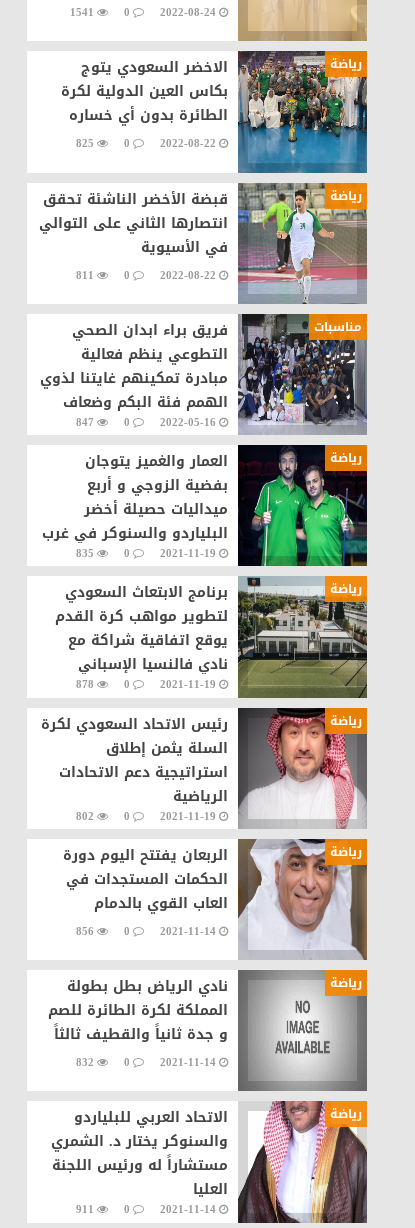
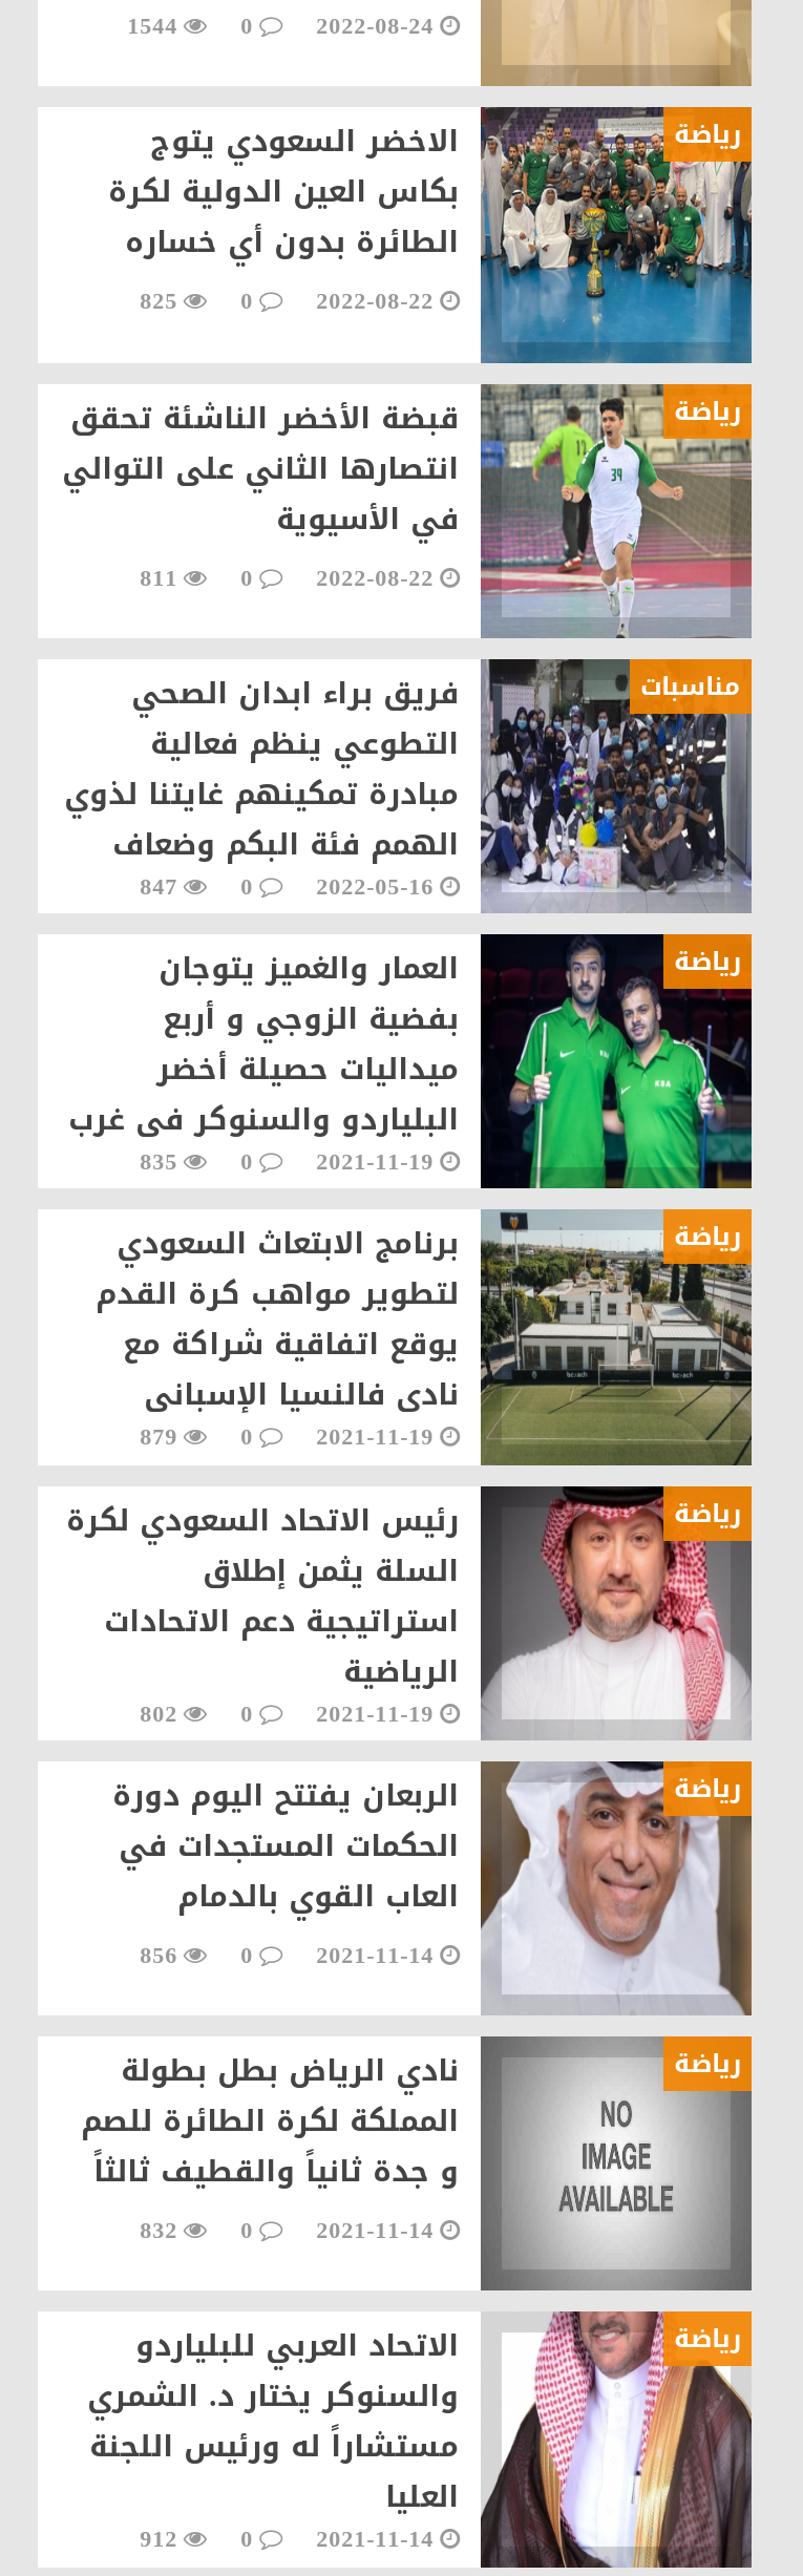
- 1541 0 2022-08-24
+ 1544 0 2022-08-24

- 878 0 2021-11-19
+ 879 0 2021-11-19

- 911 0 2021-11-14
+ 912 0 2021-11-14
